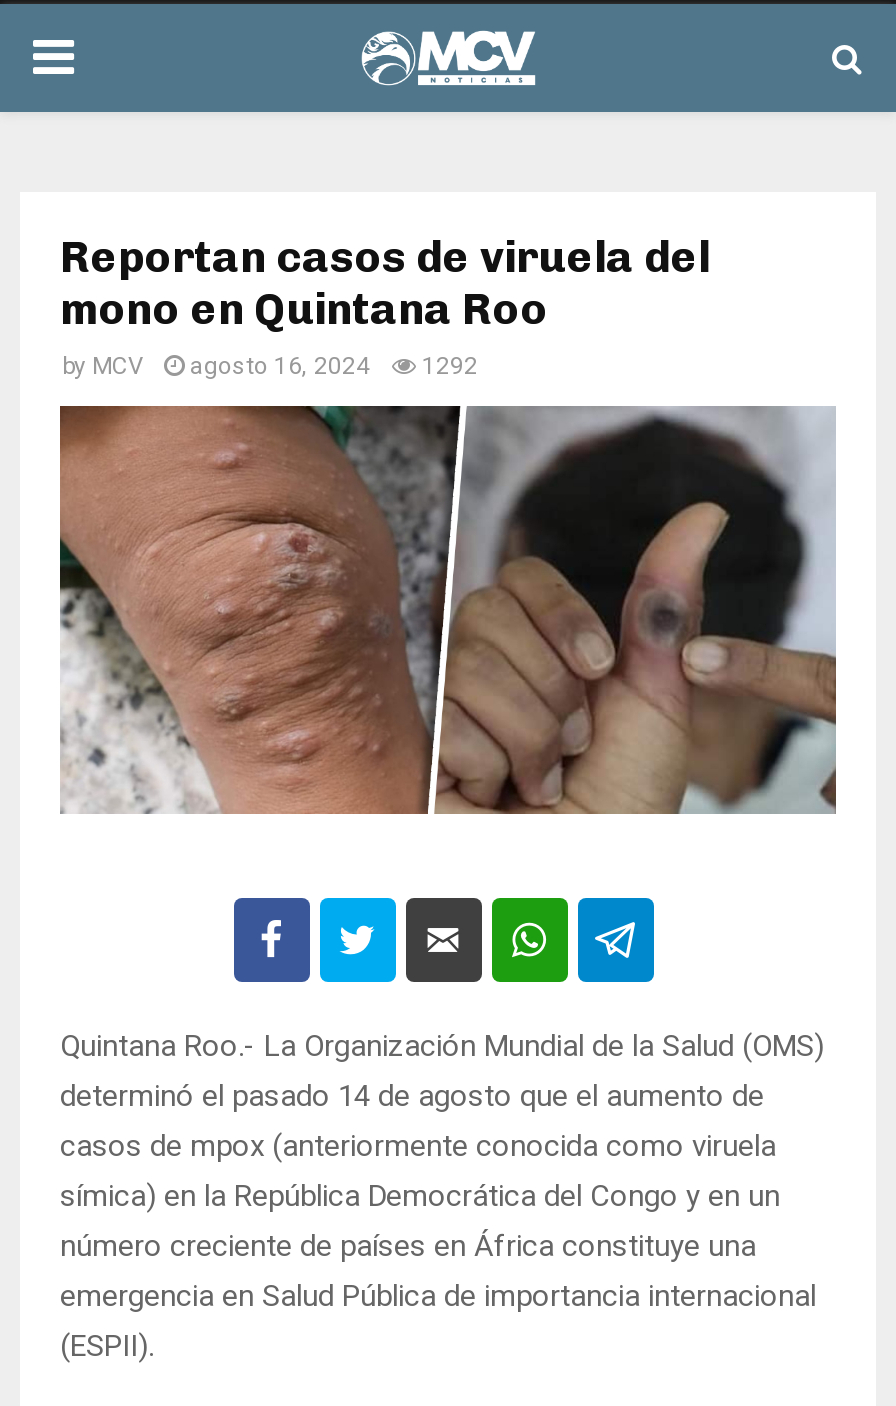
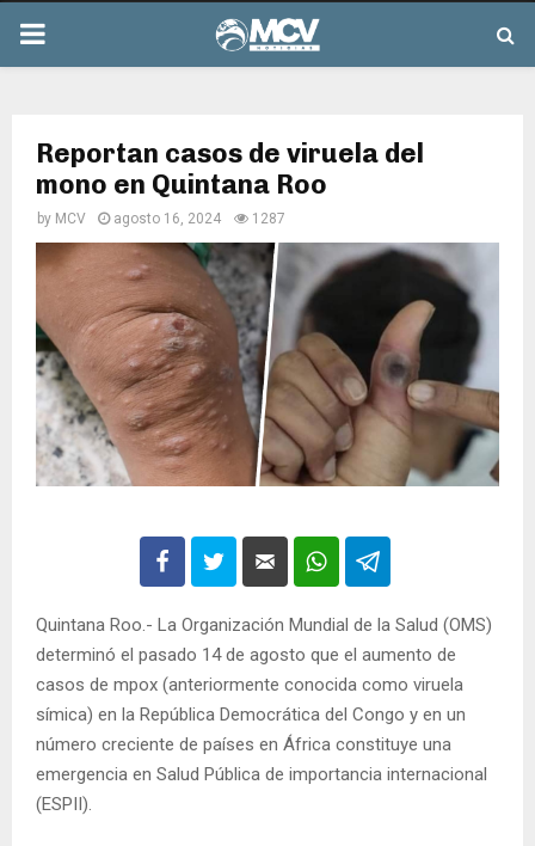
- by MCV agosto 16, 2024 1292
+ by MCV agosto 16, 2024 1287
